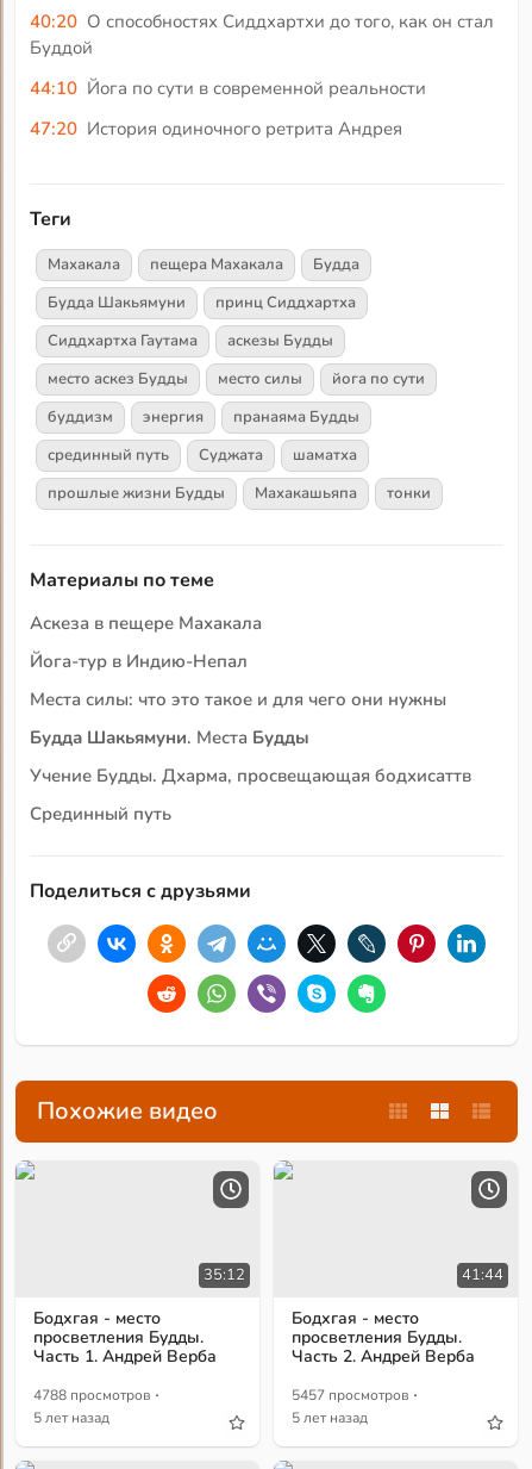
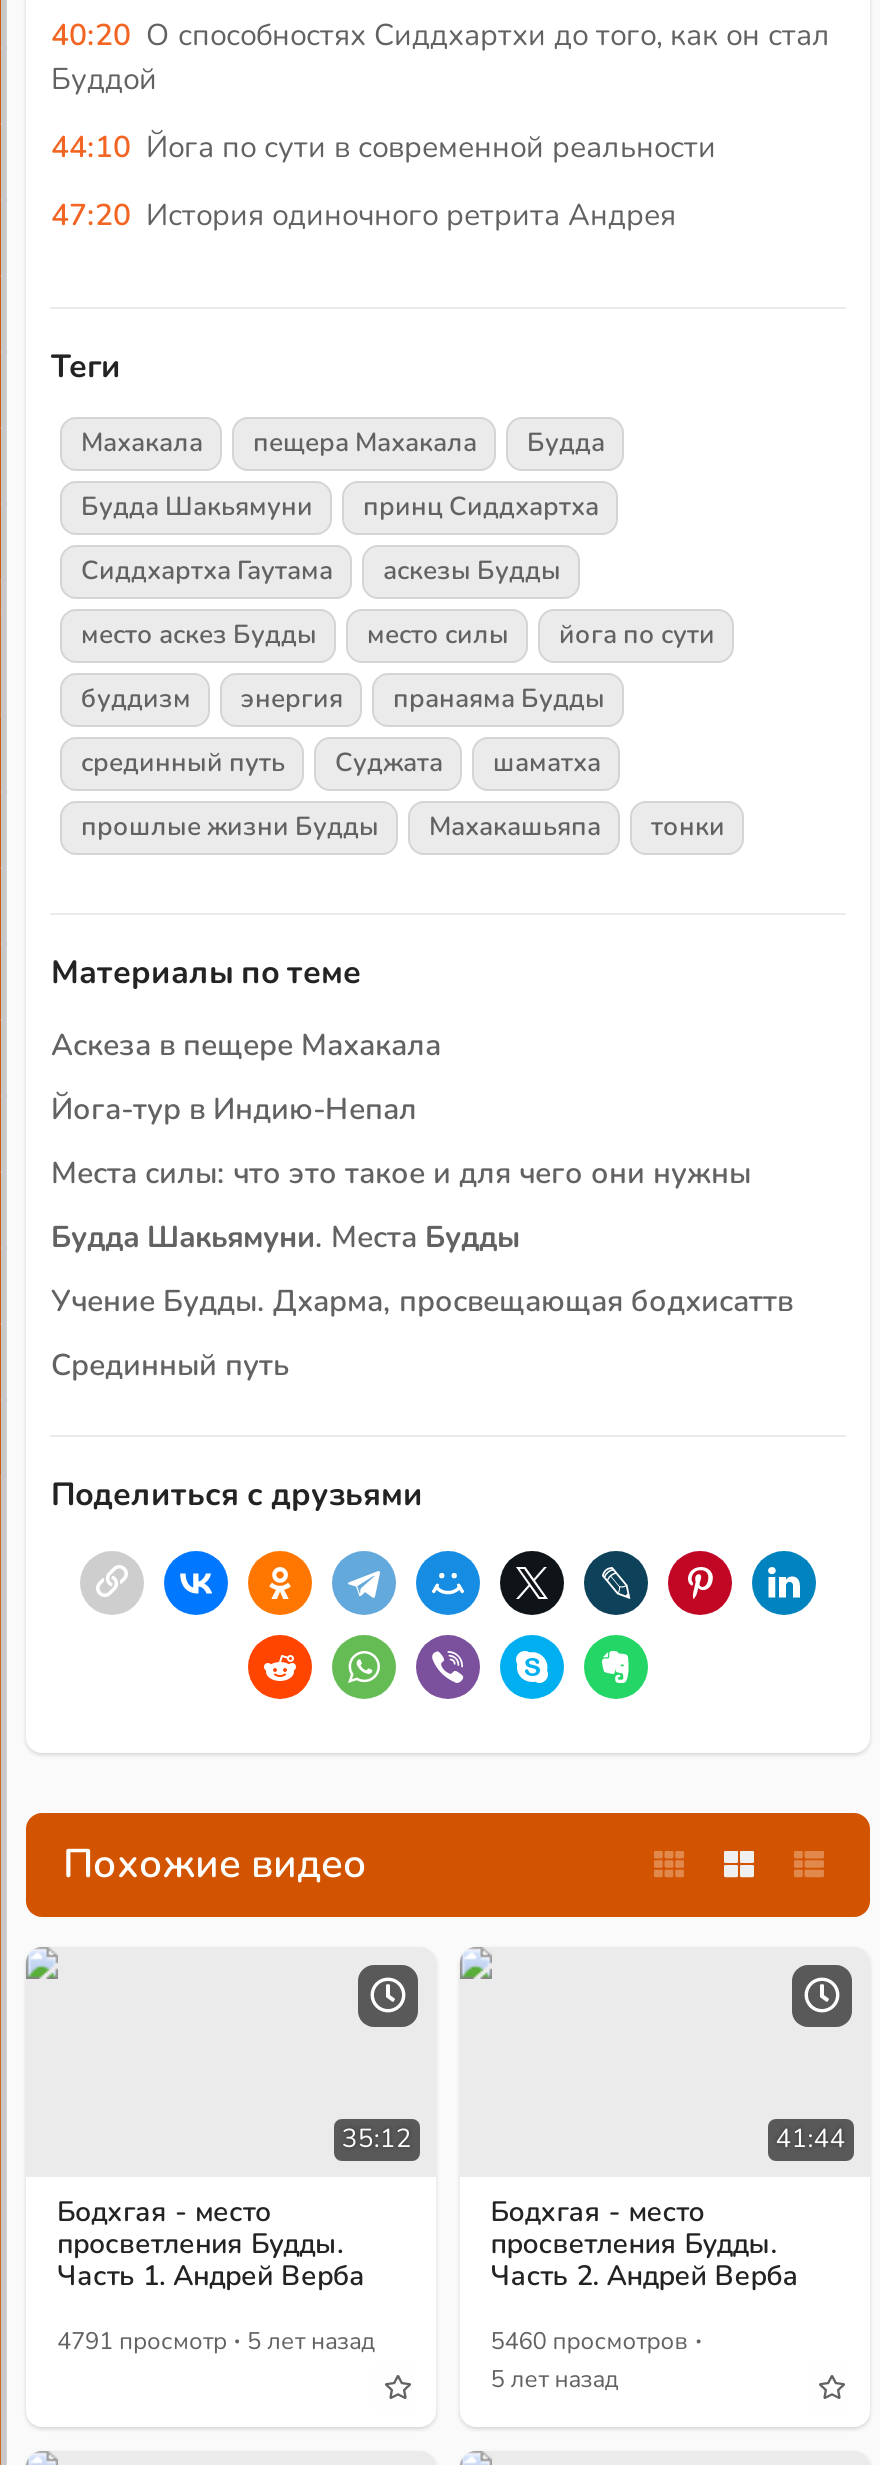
- 4788 просмотров ·
- 5 лет назад
+ 4791 просмотр · 5 лет назад

- 5457 просмотров ·
+ 5460 просмотров ·
